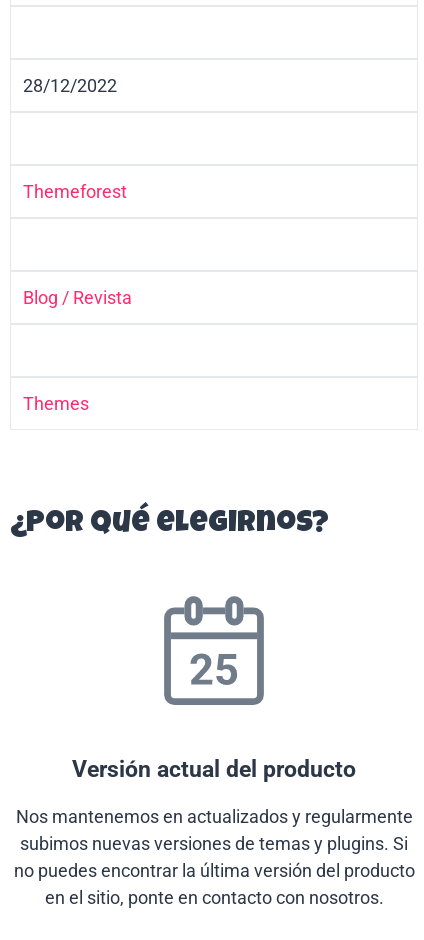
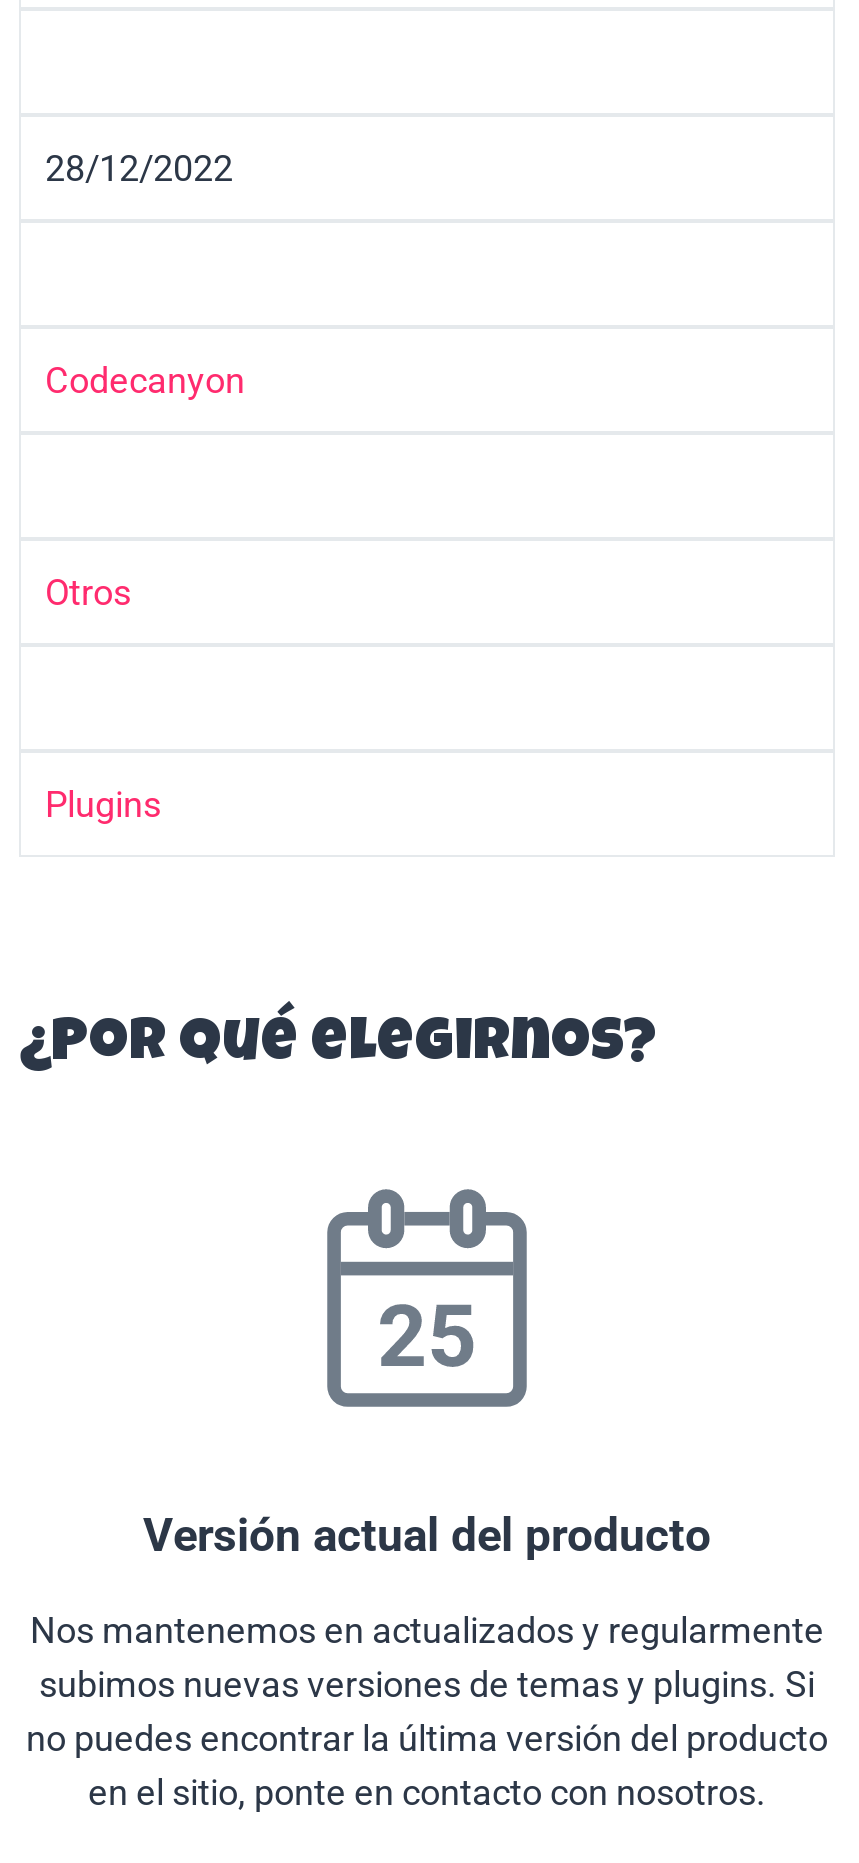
- Themeforest
+ Codecanyon

- Blog / Revista
+ Otros

- Themes
+ Plugins
